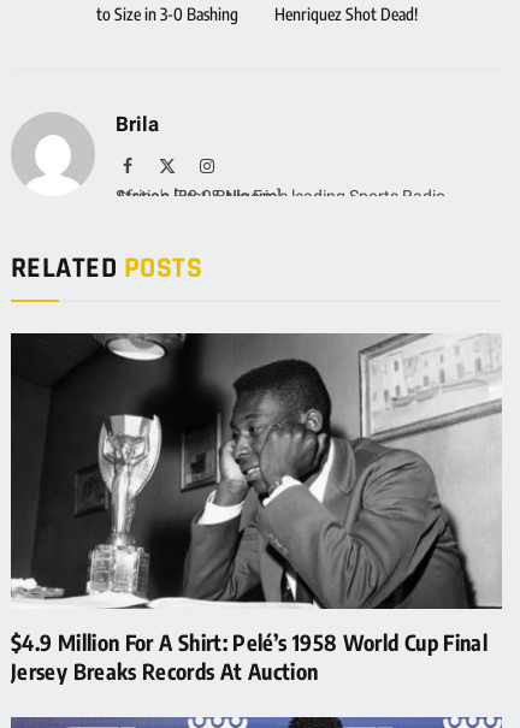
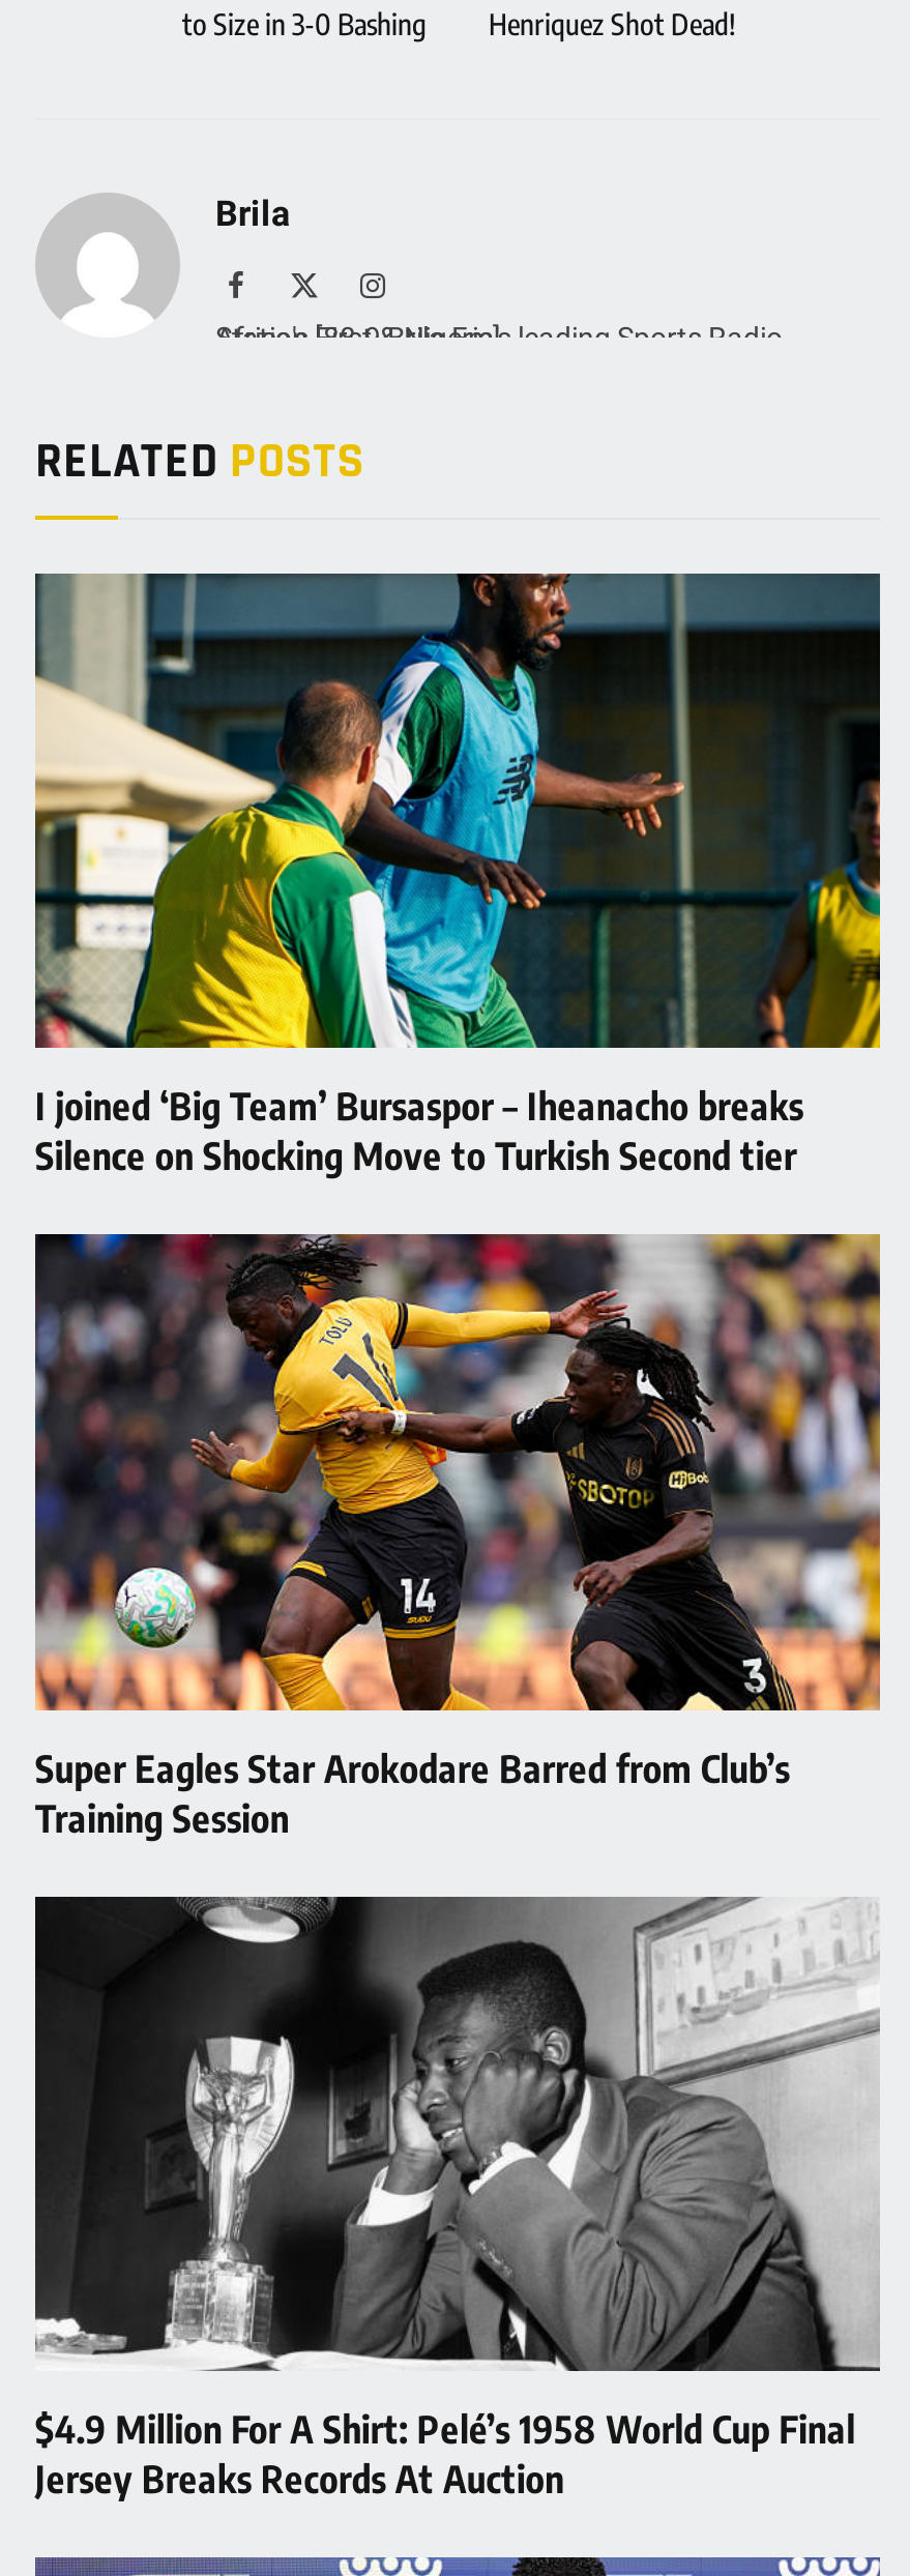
+ [image]
+ I joined ‘Big Team’ Bursaspor – Iheanacho breaks
+ Silence on Shocking Move to Turkish Second tier

+ [image]
+ Super Eagles Star Arokodare Barred from Club’s
+ Training Session
